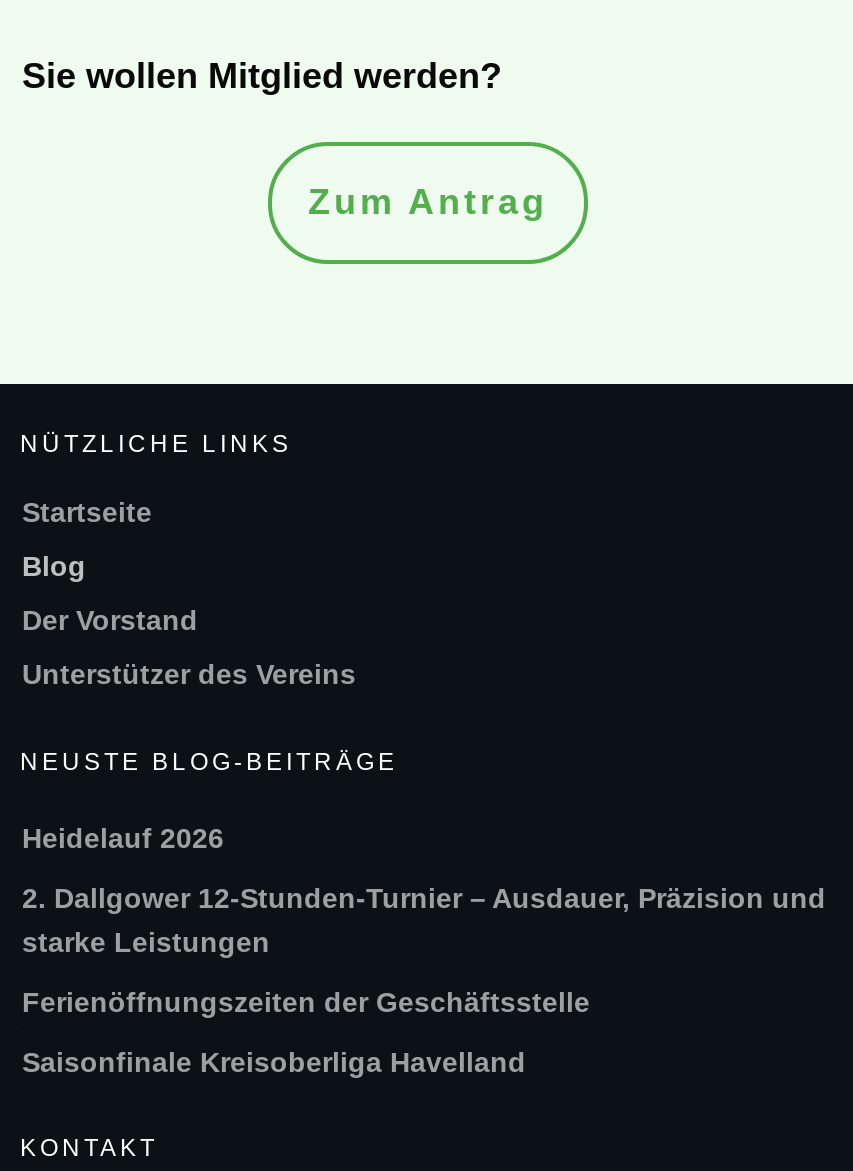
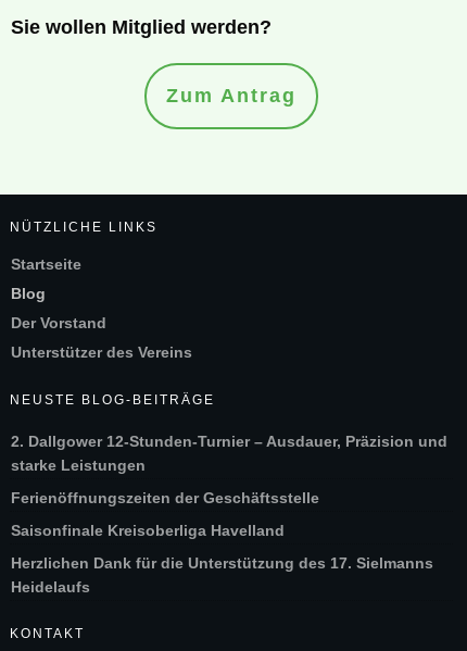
- Heidelauf 2026

moved up: 2. Dallgower 12-Stunden-Turnier – Ausdauer, Präzision und | starke Leistungen | Ferienöffnungszeiten der Geschäftsstelle | Saisonfinale Kreisoberliga Havelland

+ Herzlichen Dank für die Unterstützung des 17. Sielmanns
+ Heidelaufs
